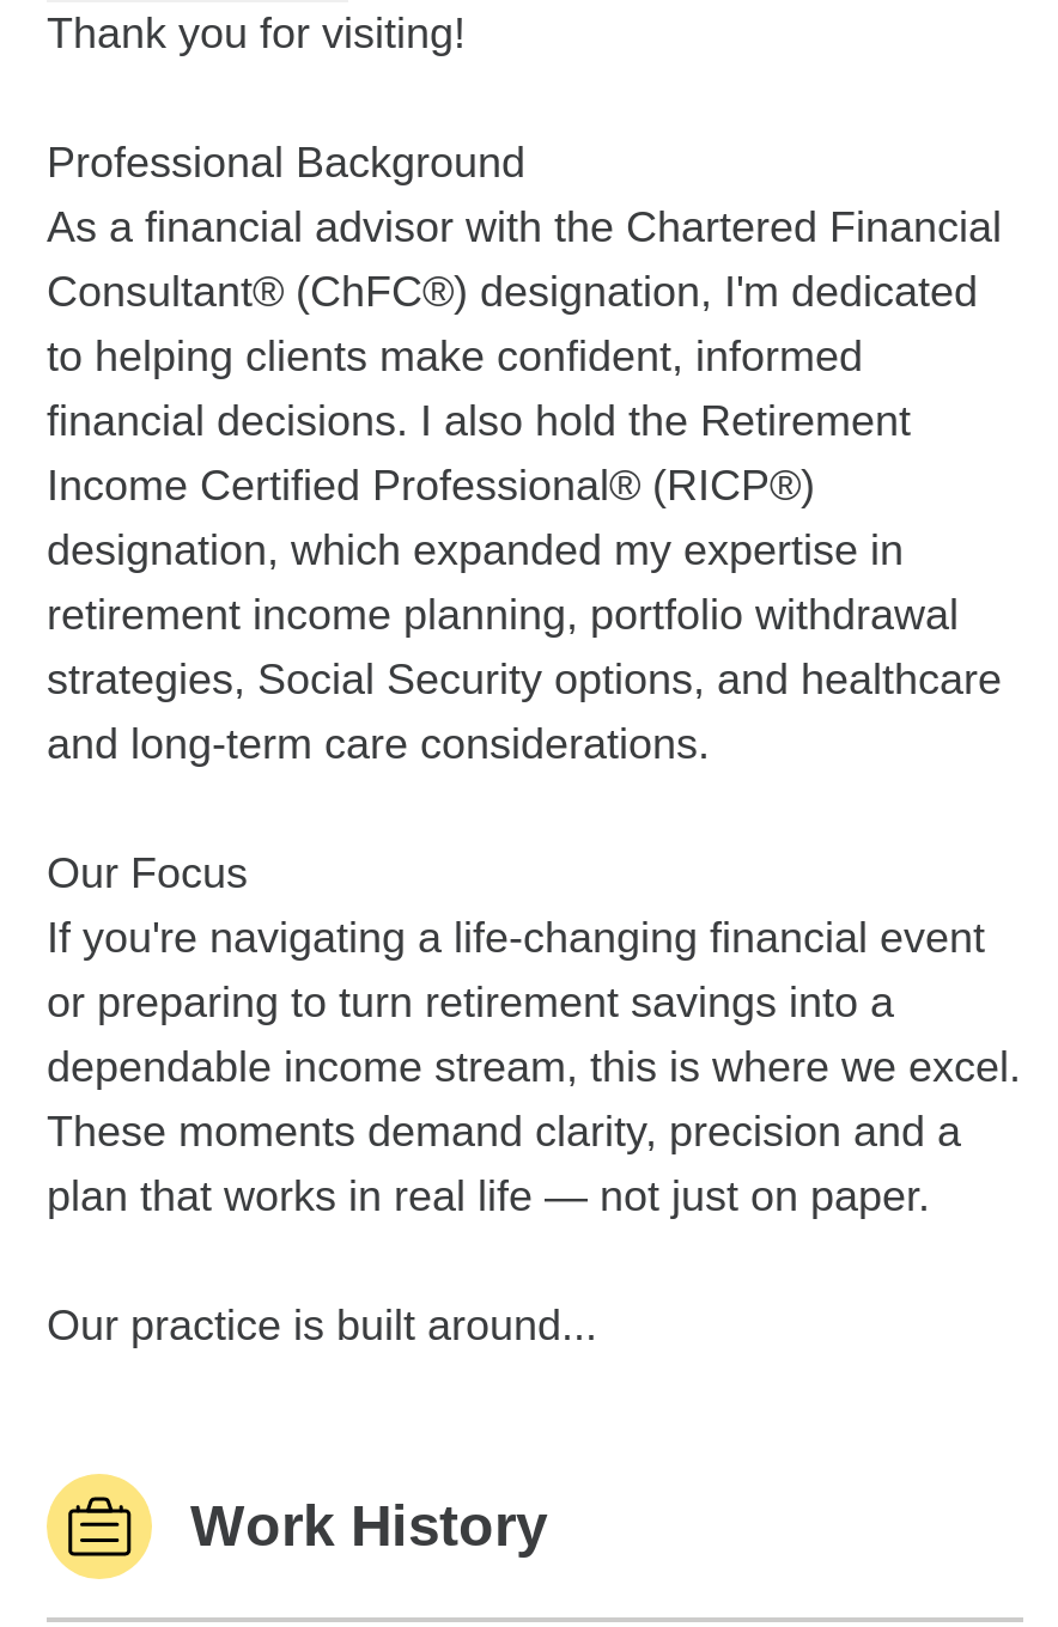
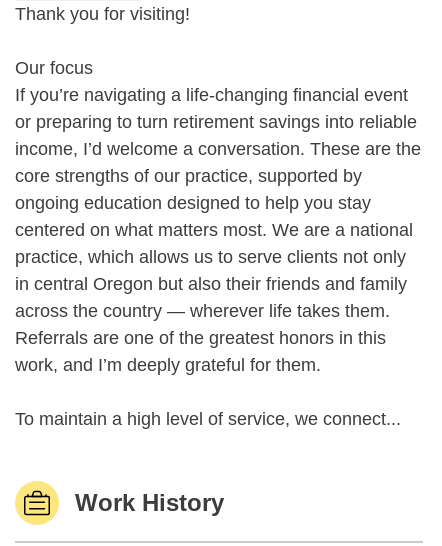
- Professional Background
- As a financial advisor with the Chartered Financial
- Consultant® (ChFC®) designation, I'm dedicated
- to helping clients make confident, informed
- financial decisions. I also hold the Retirement
- Income Certified Professional® (RICP®)
- designation, which expanded my expertise in
- retirement income planning, portfolio withdrawal
- strategies, Social Security options, and healthcare
- and long-term care considerations.
- Our Focus
- If you're navigating a life-changing financial event
- or preparing to turn retirement savings into a
- dependable income stream, this is where we excel.
- These moments demand clarity, precision and a
- plan that works in real life — not just on paper.
- Our practice is built around...
+ Our focus
+ If you’re navigating a life-changing financial event
+ or preparing to turn retirement savings into reliable
+ income, I’d welcome a conversation. These are the
+ core strengths of our practice, supported by
+ ongoing education designed to help you stay
+ centered on what matters most. We are a national
+ practice, which allows us to serve clients not only
+ in central Oregon but also their friends and family
+ across the country — wherever life takes them.
+ Referrals are one of the greatest honors in this
+ work, and I’m deeply grateful for them.
+ To maintain a high level of service, we connect...
